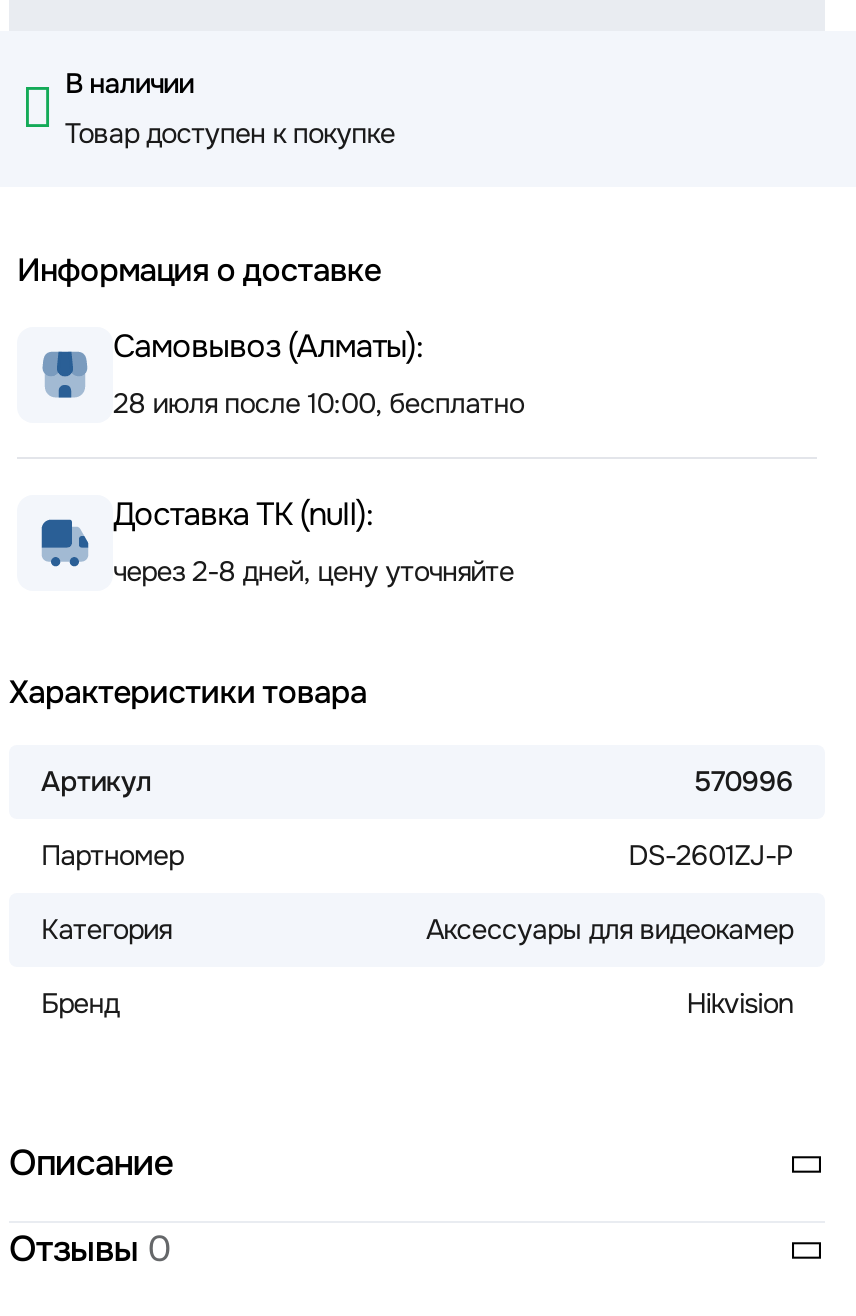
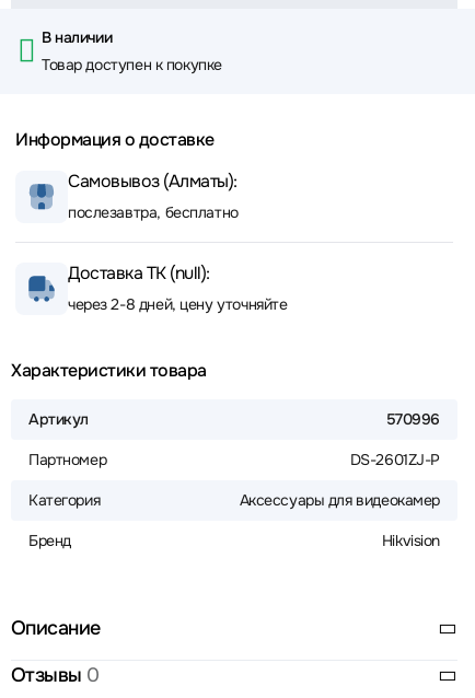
- 28 июля после 10:00, бесплатно
+ послезавтра, бесплатно
